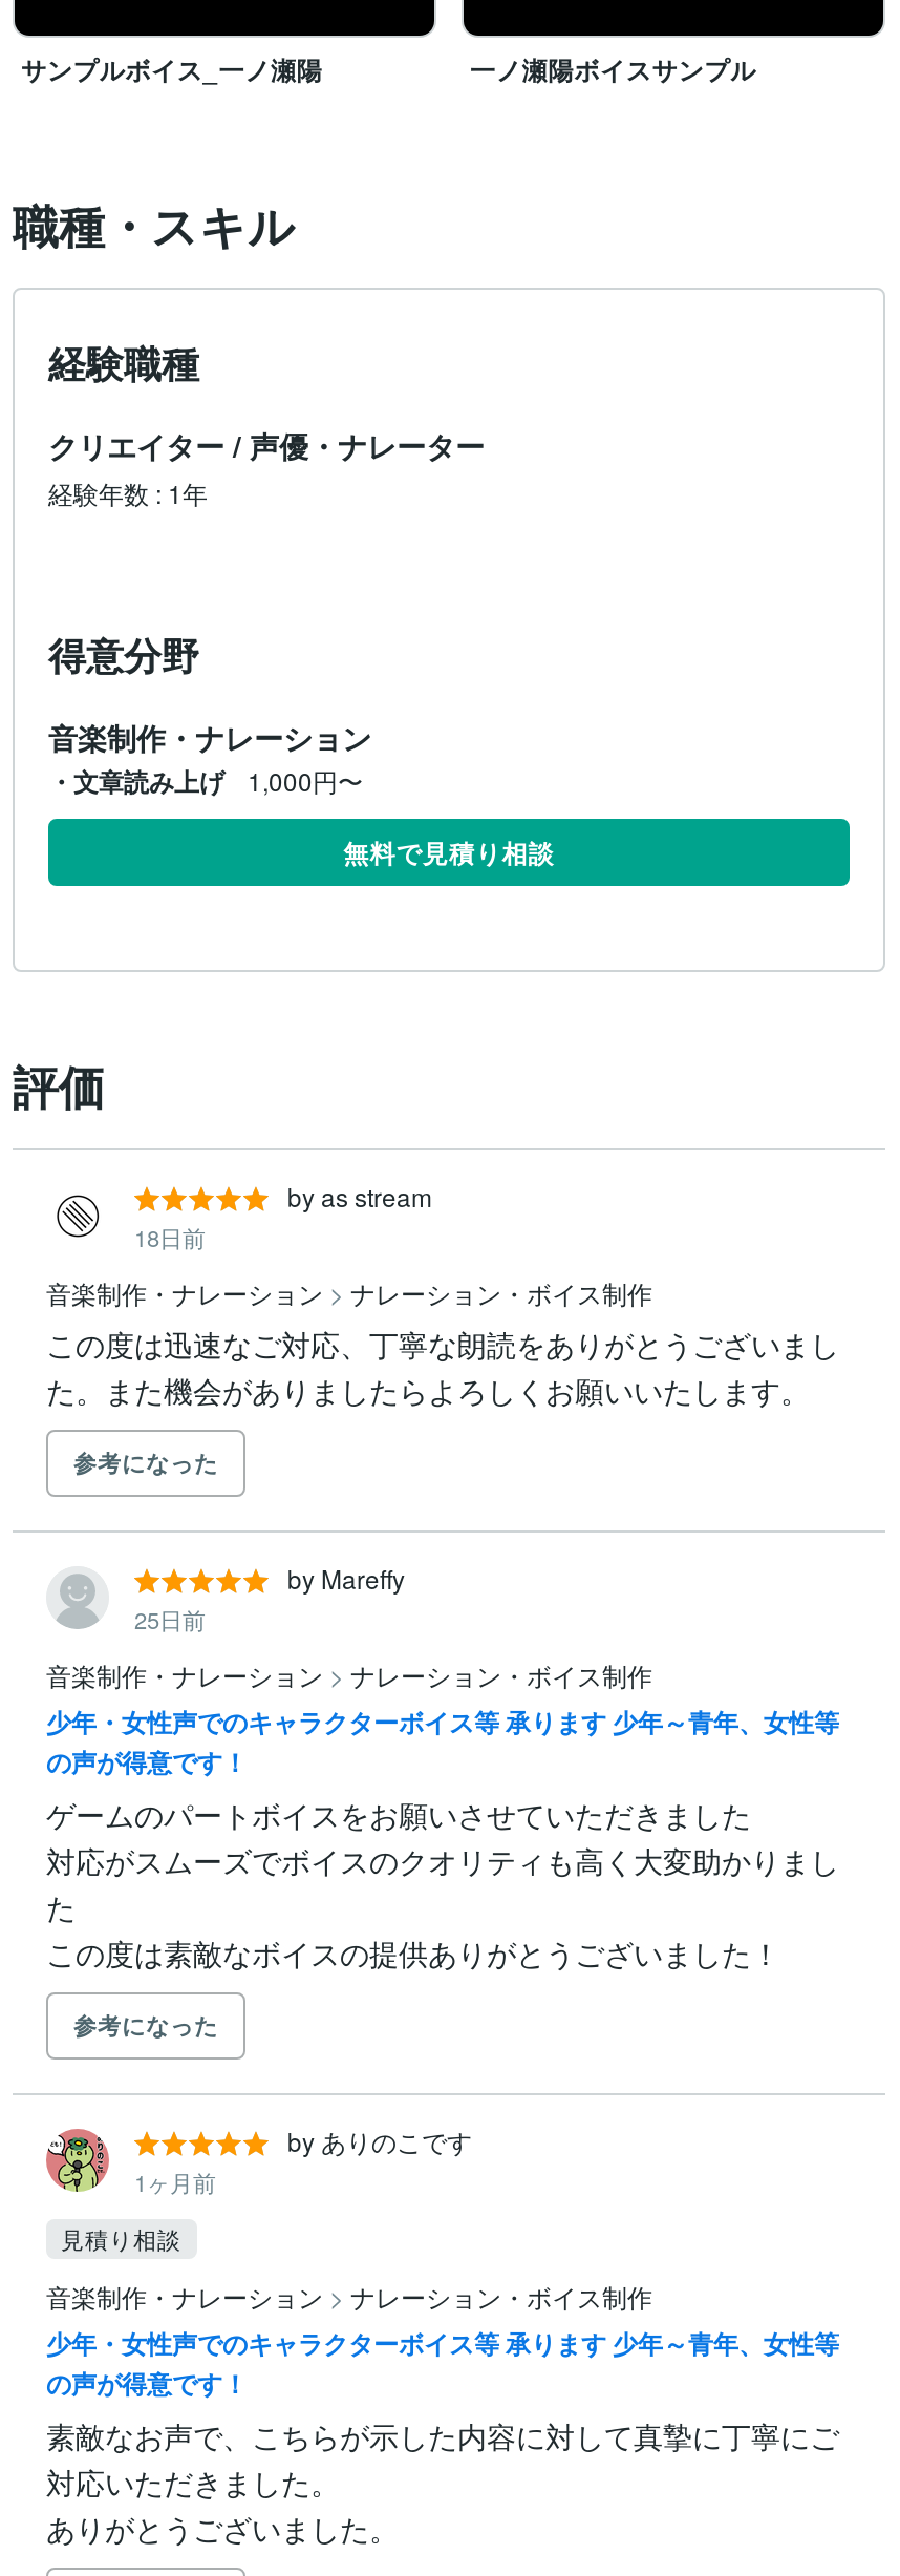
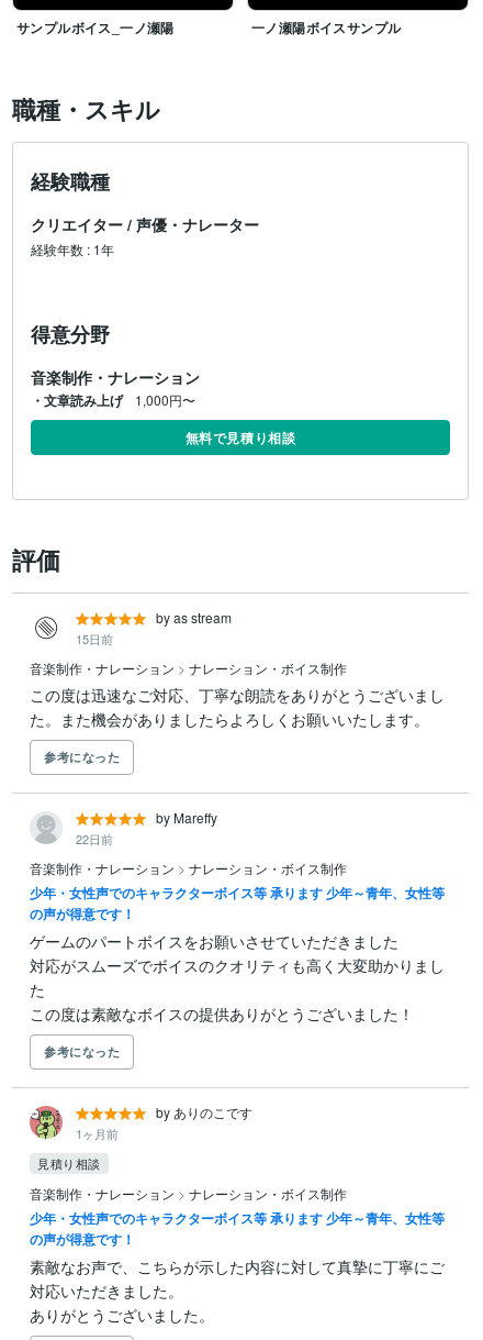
- 18日前
+ 15日前

- 25日前
+ 22日前
